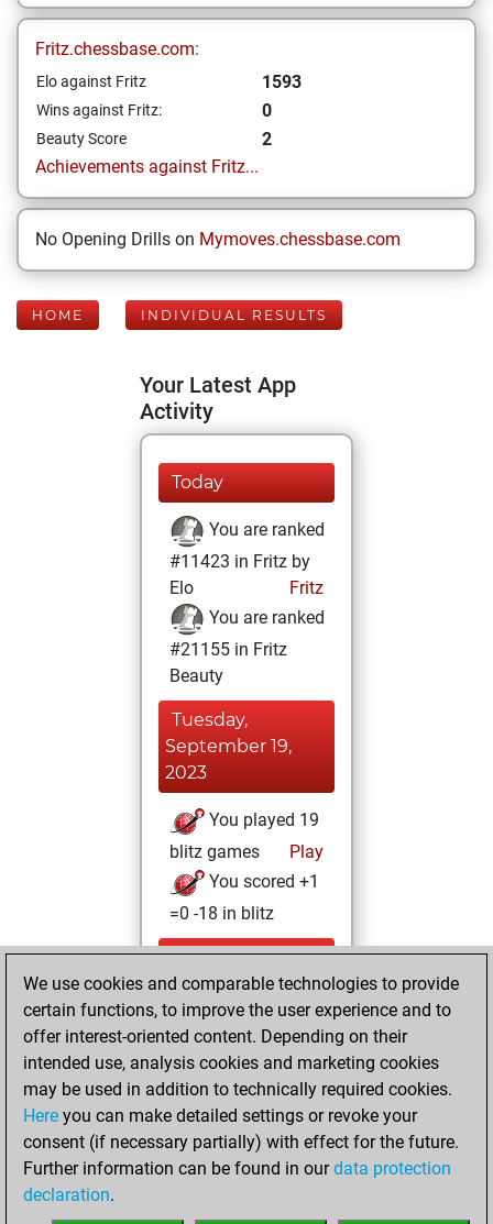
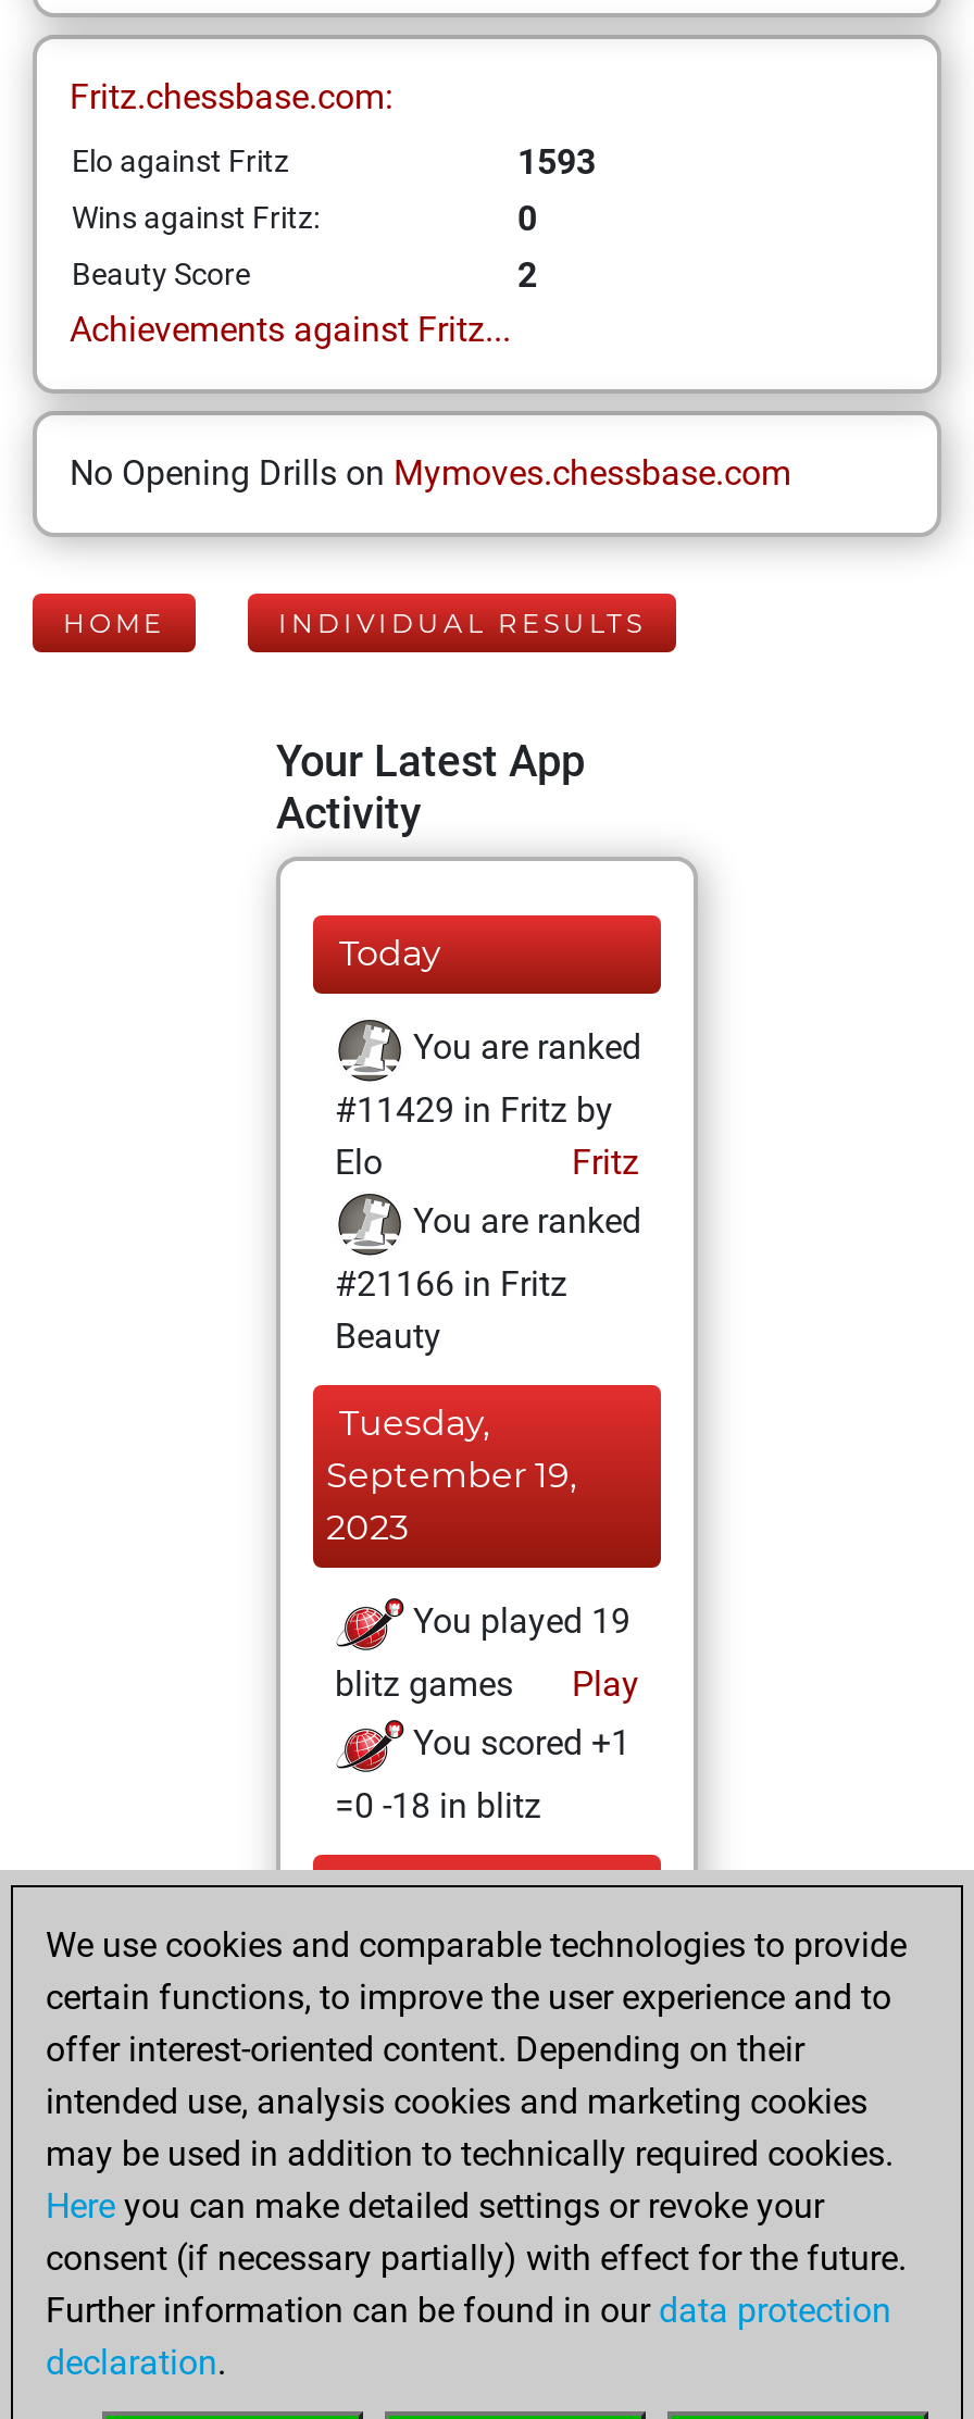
- #11423 in Fritz by
+ #11429 in Fritz by

- #21155 in Fritz
+ #21166 in Fritz
